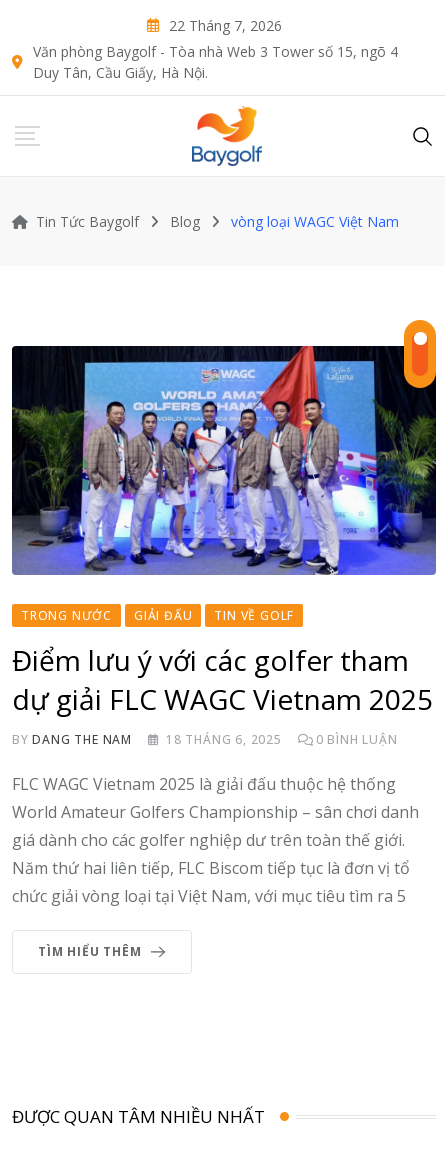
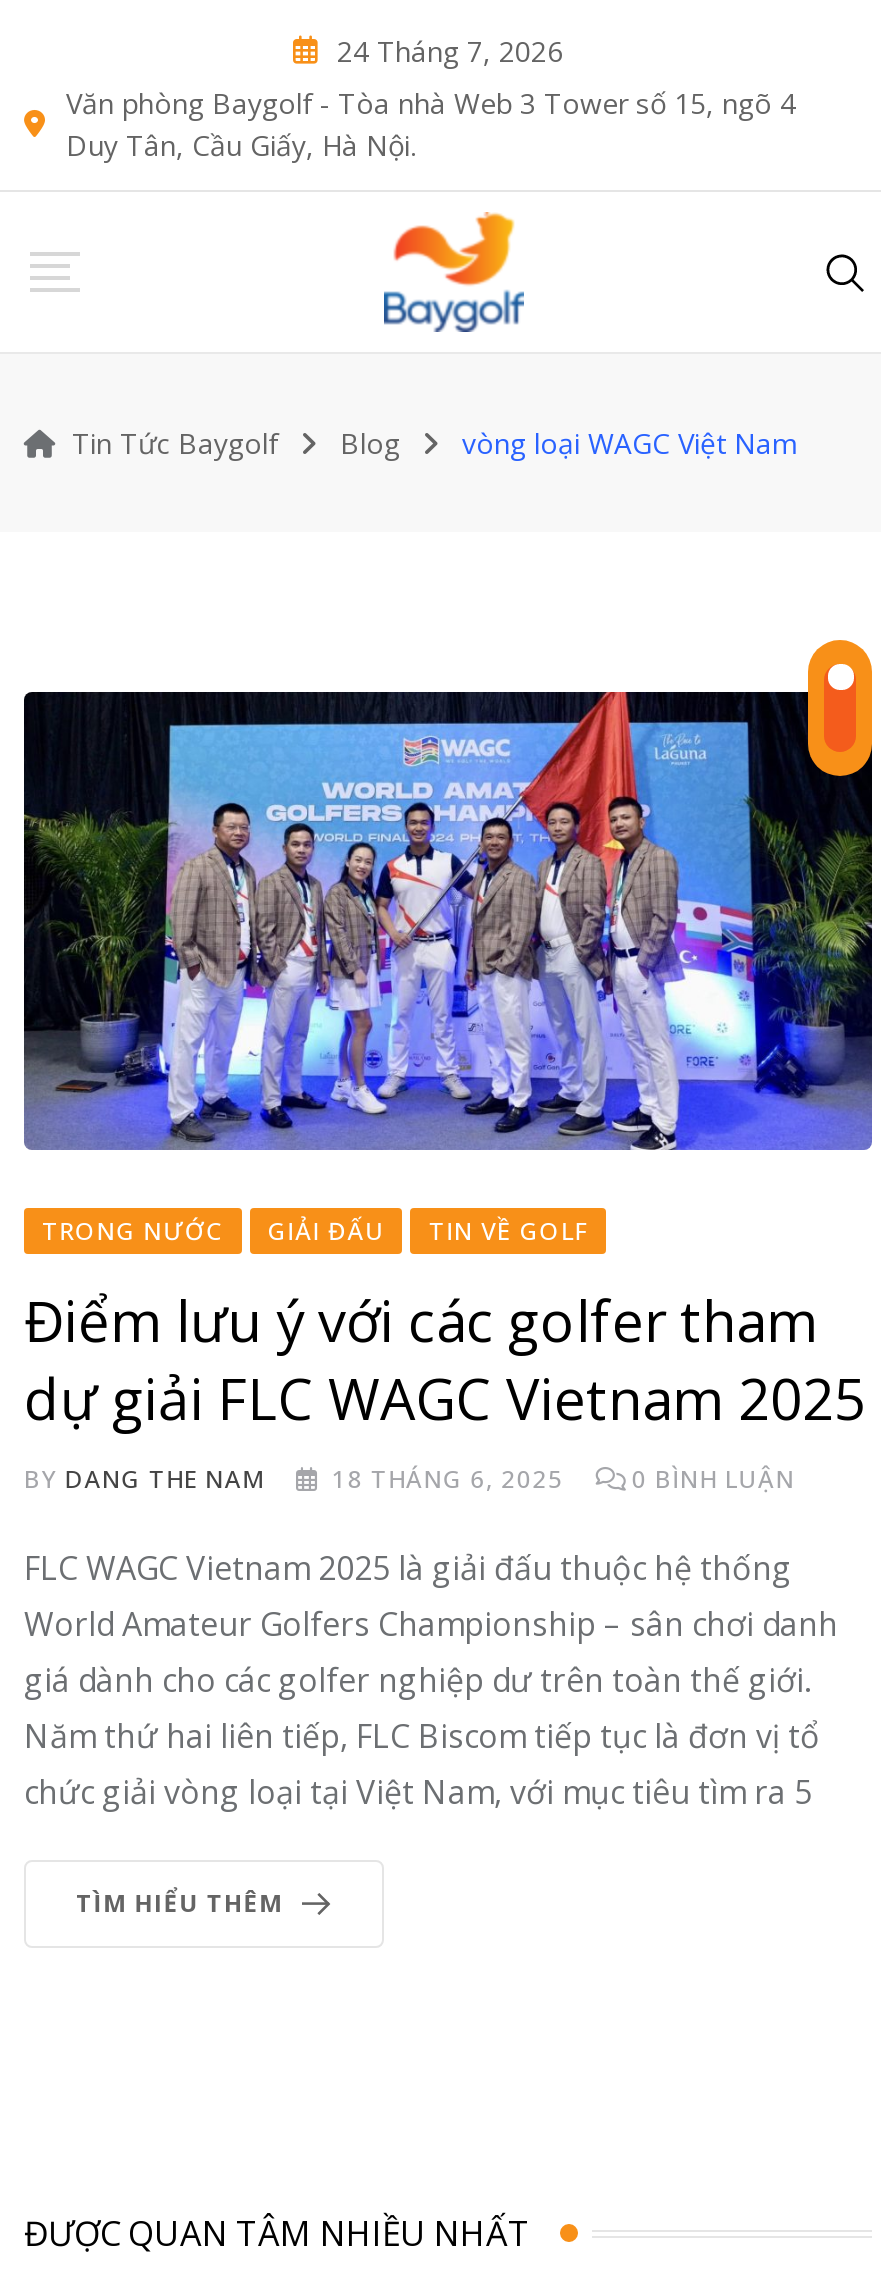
- 22 Tháng 7, 2026
+ 24 Tháng 7, 2026
